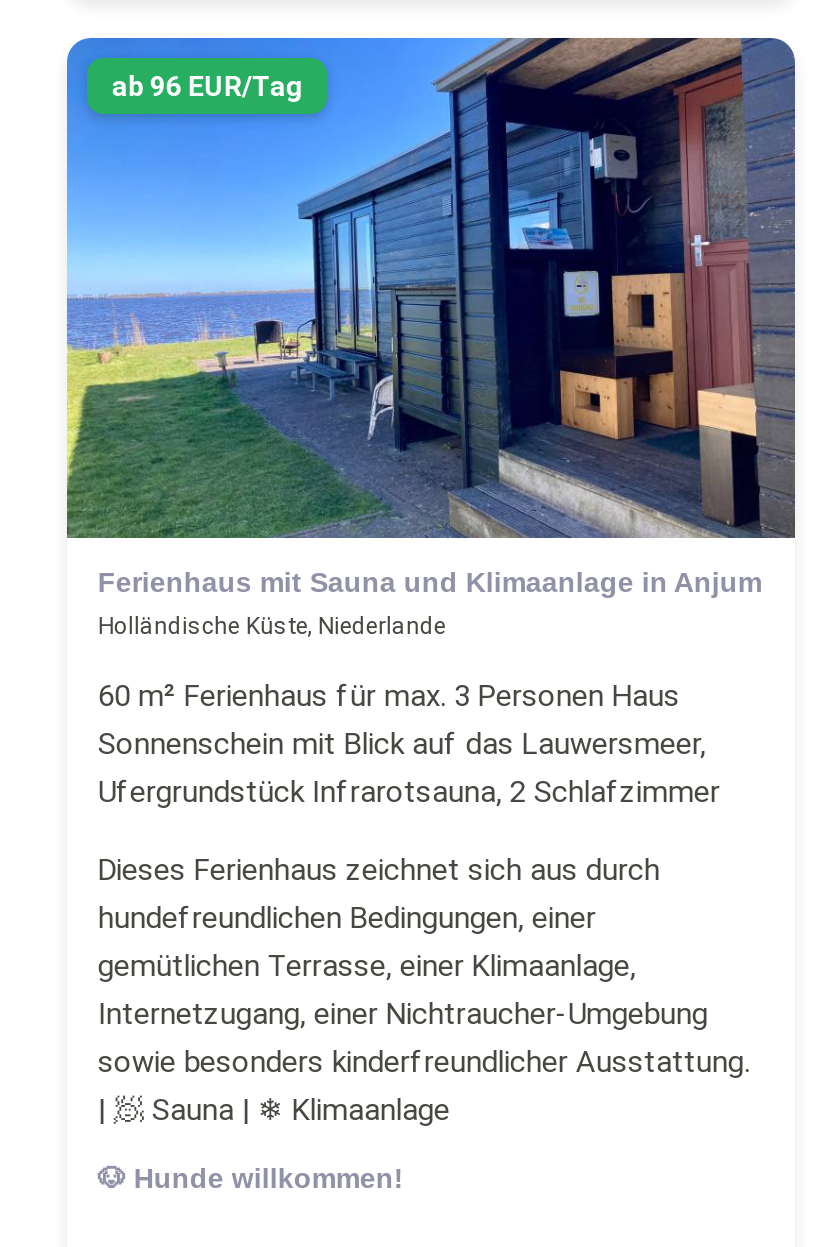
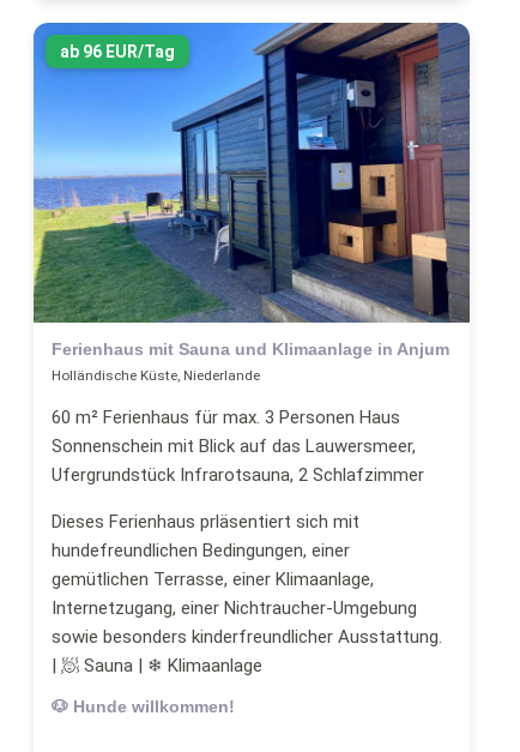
- Dieses Ferienhaus zeichnet sich aus durch
+ Dieses Ferienhaus prläsentiert sich mit
